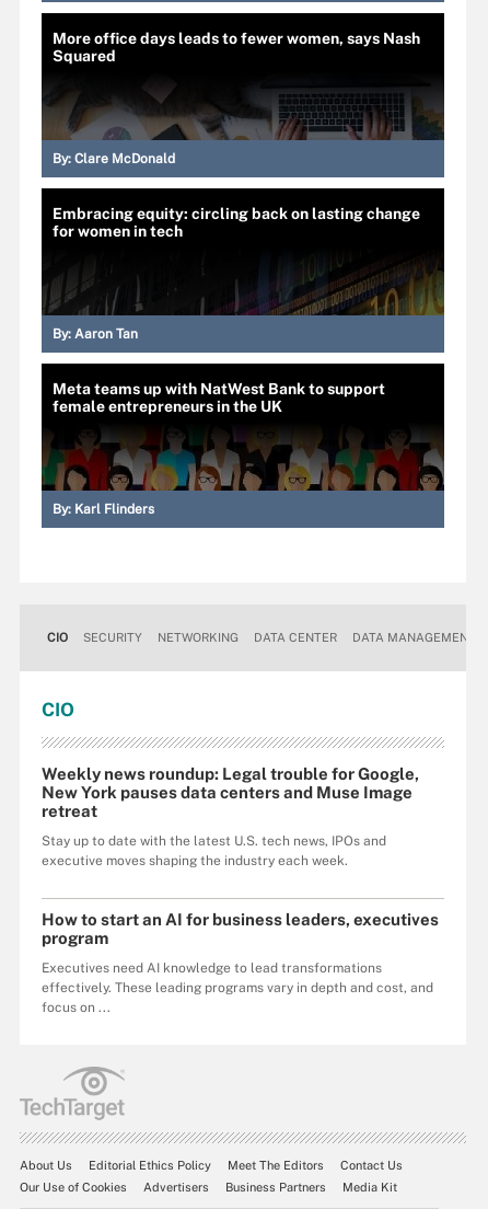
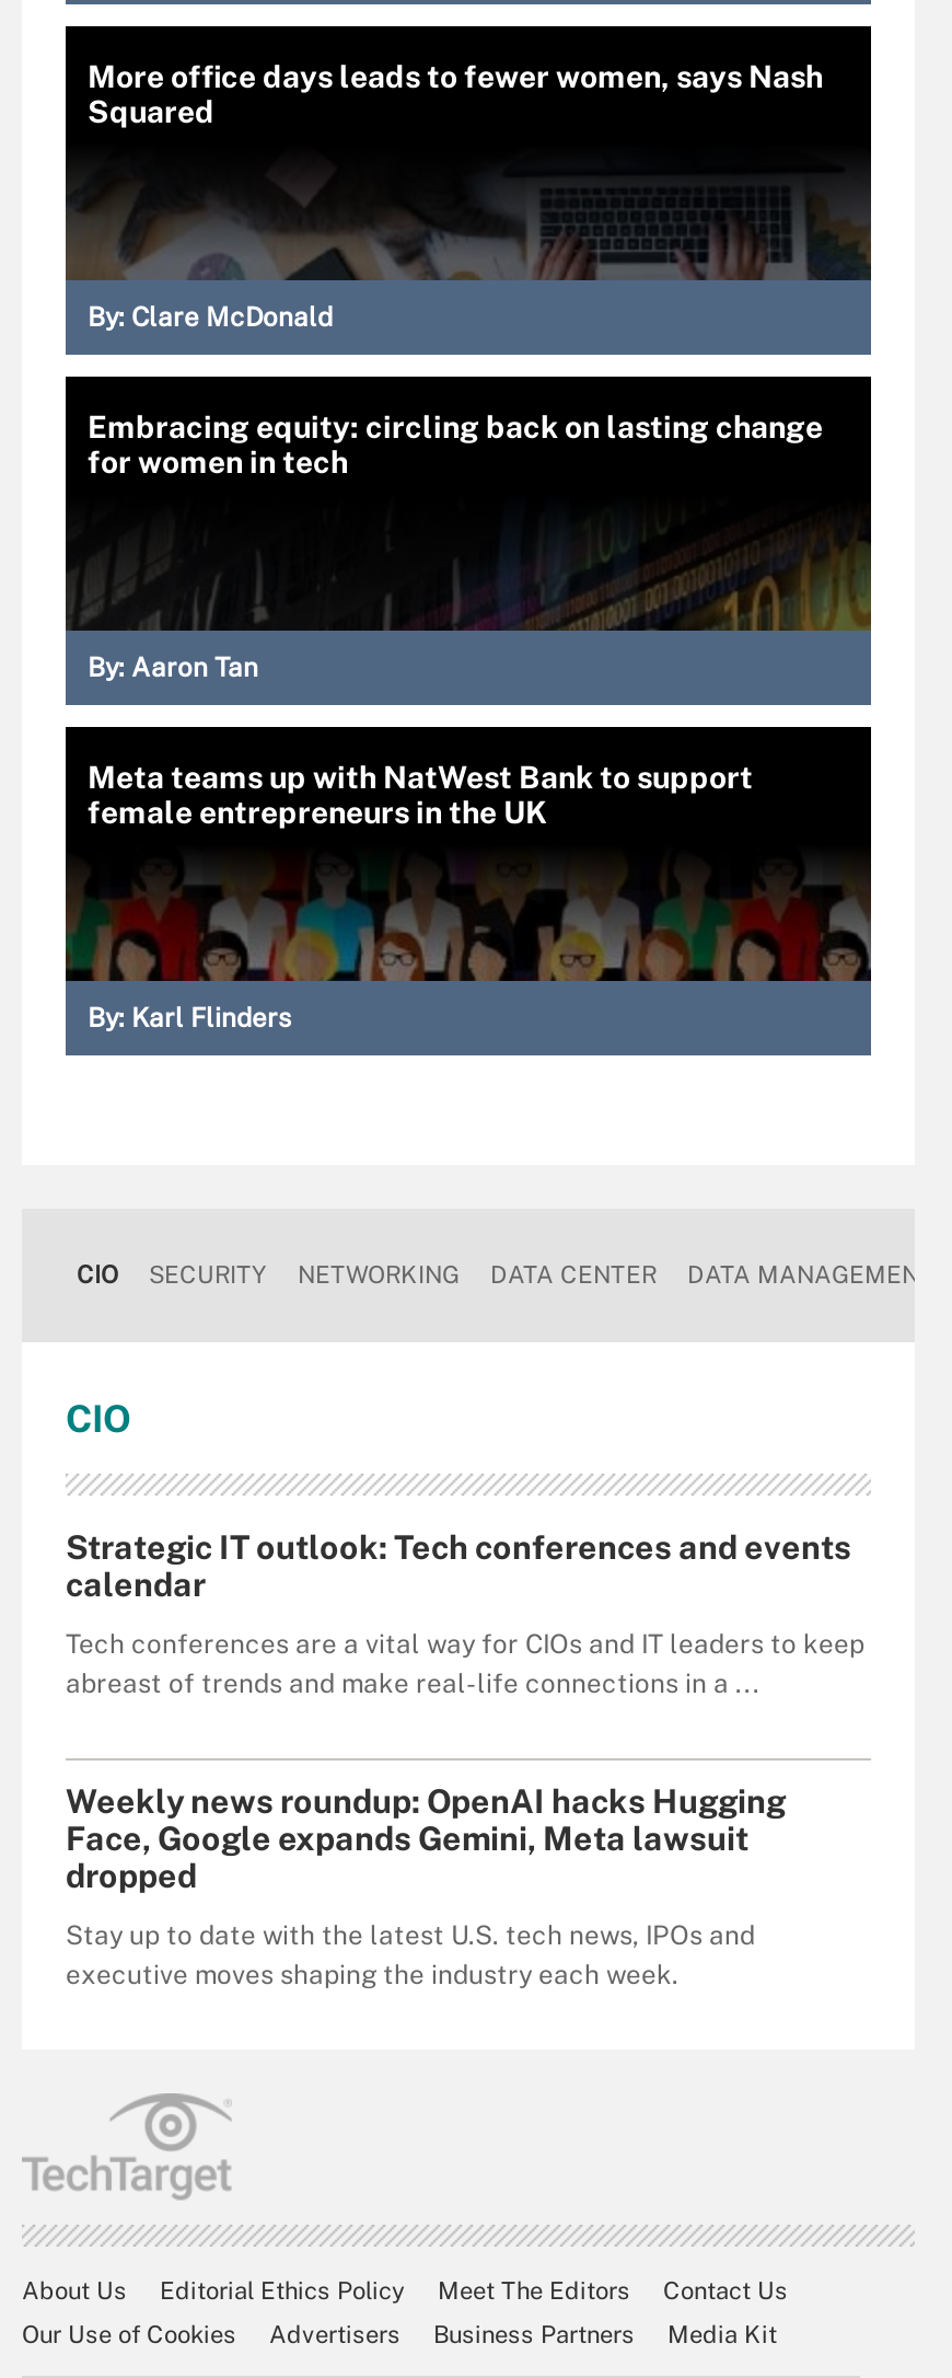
- Weekly news roundup: Legal trouble for Google,
- New York pauses data centers and Muse Image
- retreat
+ Strategic IT outlook: Tech conferences and events
+ calendar
+ Tech conferences are a vital way for CIOs and IT leaders to keep
+ abreast of trends and make real-life connections in a ...
+ Weekly news roundup: OpenAI hacks Hugging
+ Face, Google expands Gemini, Meta lawsuit
+ dropped

moved down: Stay up to date with the latest U.S. tech news, IPOs and | executive moves shaping the industry each week.

- How to start an AI for business leaders, executives
- program
- Executives need AI knowledge to lead transformations
- effectively. These leading programs vary in depth and cost, and
- focus on ...
